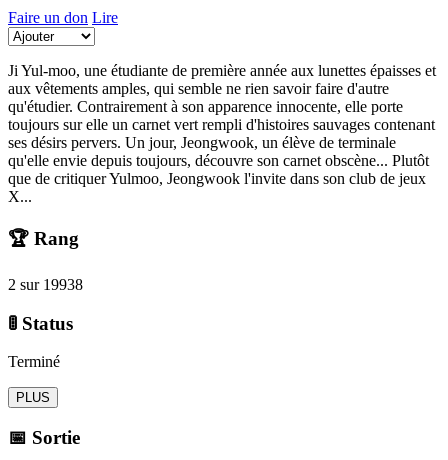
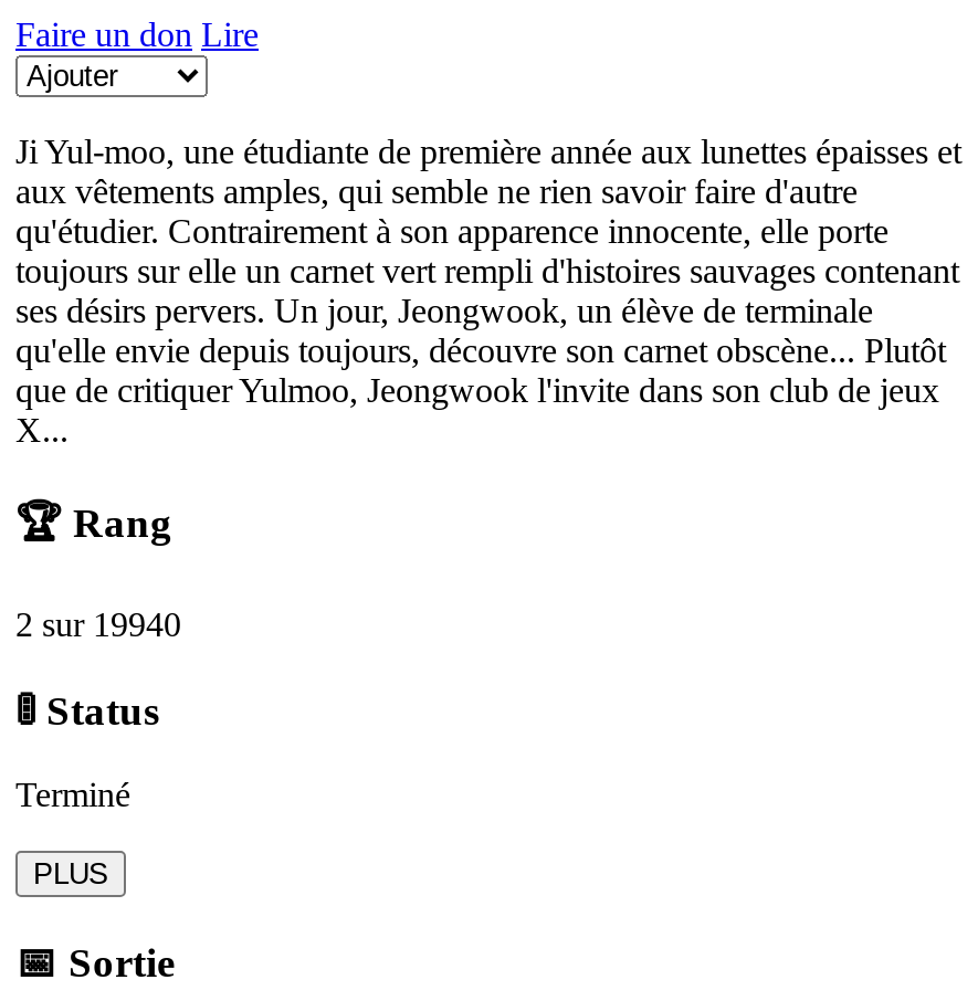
- 2 sur 19938
+ 2 sur 19940
